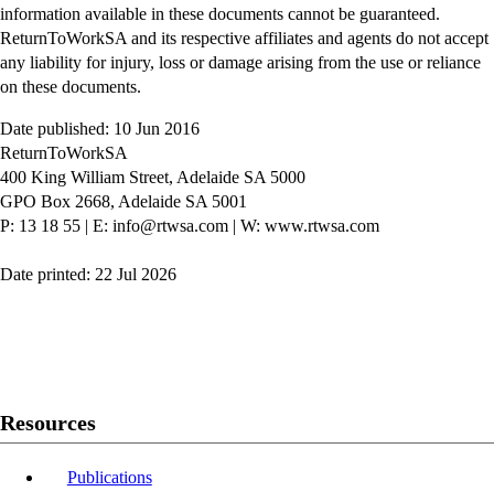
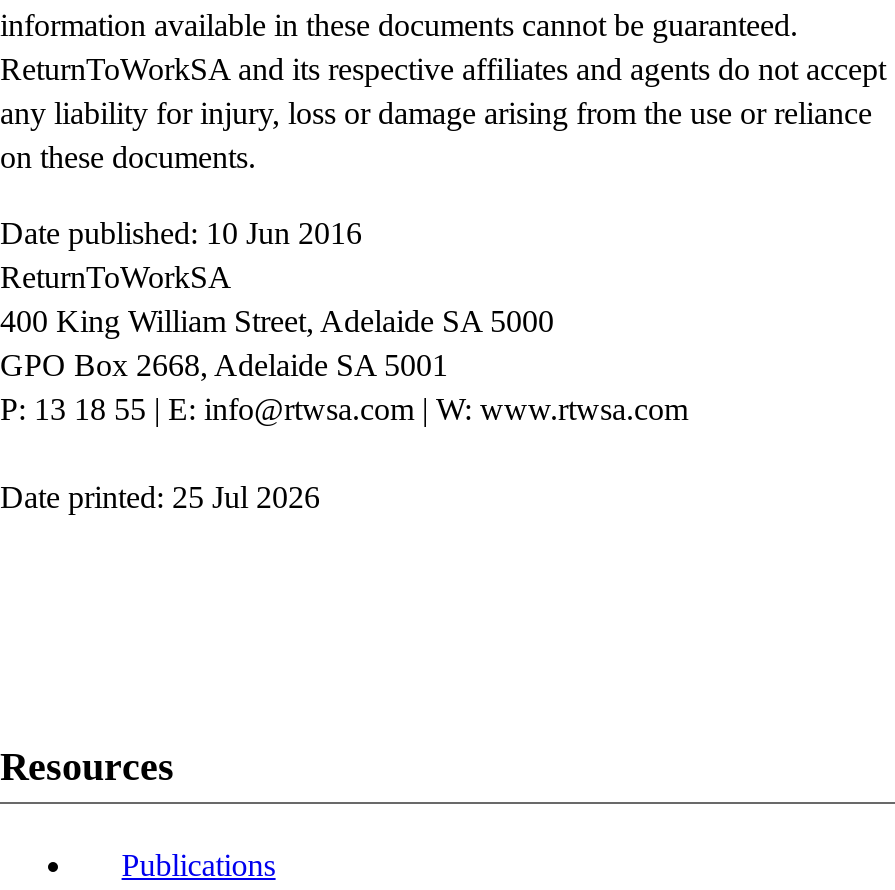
- Date printed: 22 Jul 2026
+ Date printed: 25 Jul 2026
